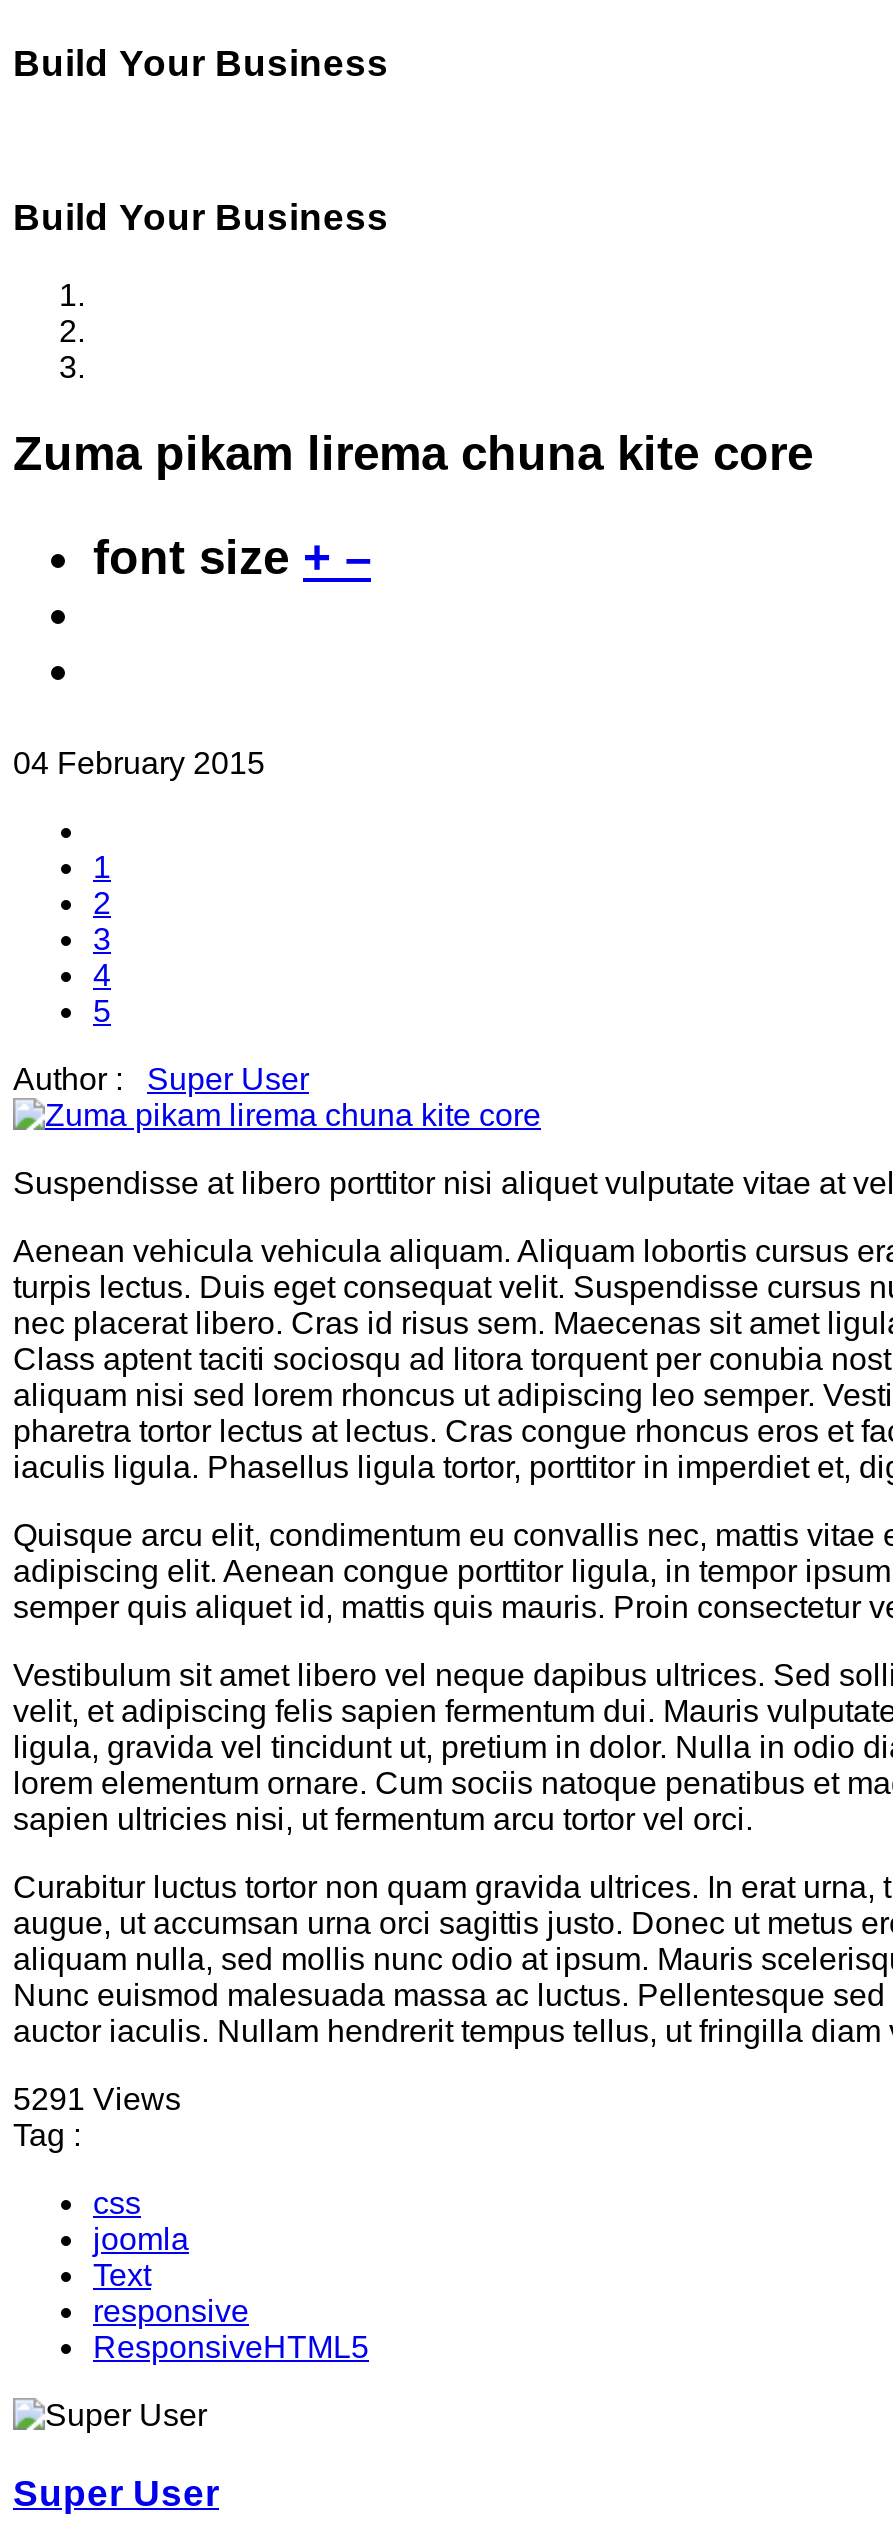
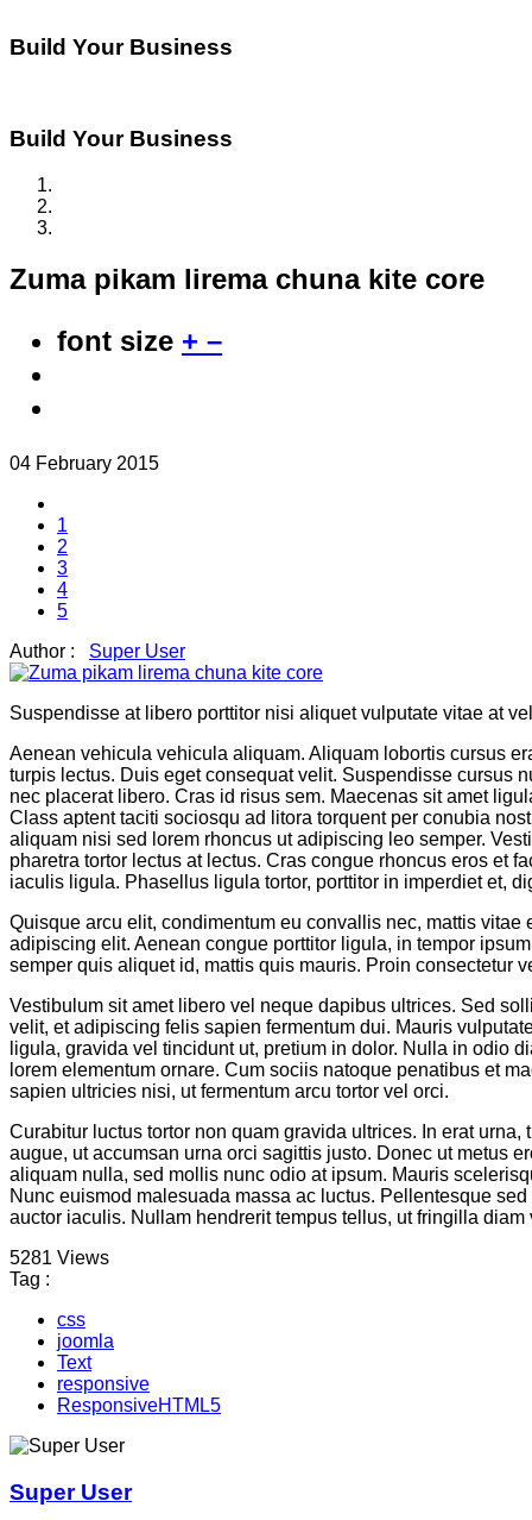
- 5291 Views
+ 5281 Views
